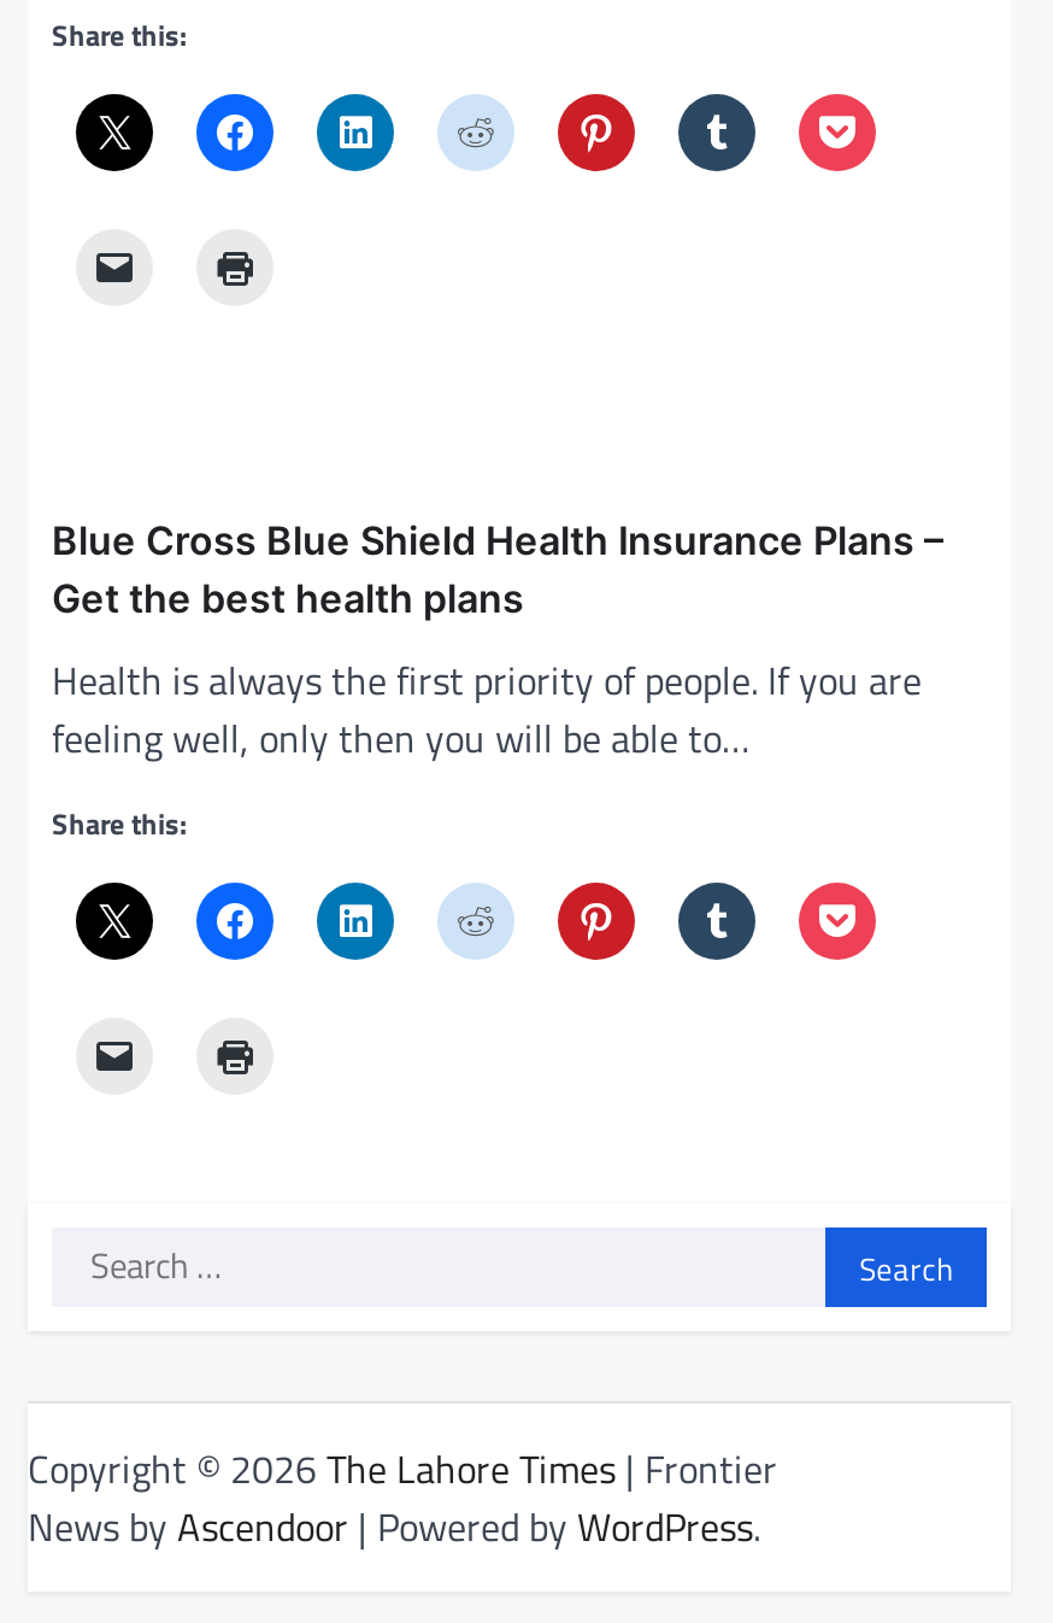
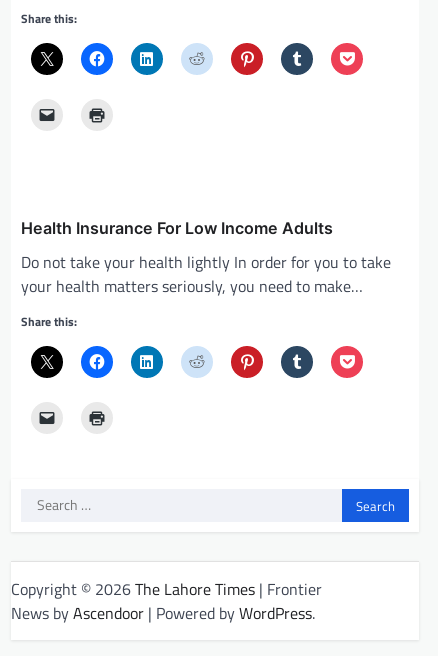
- Blue Cross Blue Shield Health Insurance Plans –
- Get the best health plans
+ Health Insurance For Low Income Adults

- Health is always the first priority of people. If you are
- feeling well, only then you will be able to…
+ Do not take your health lightly In order for you to take
+ your health matters seriously, you need to make…
